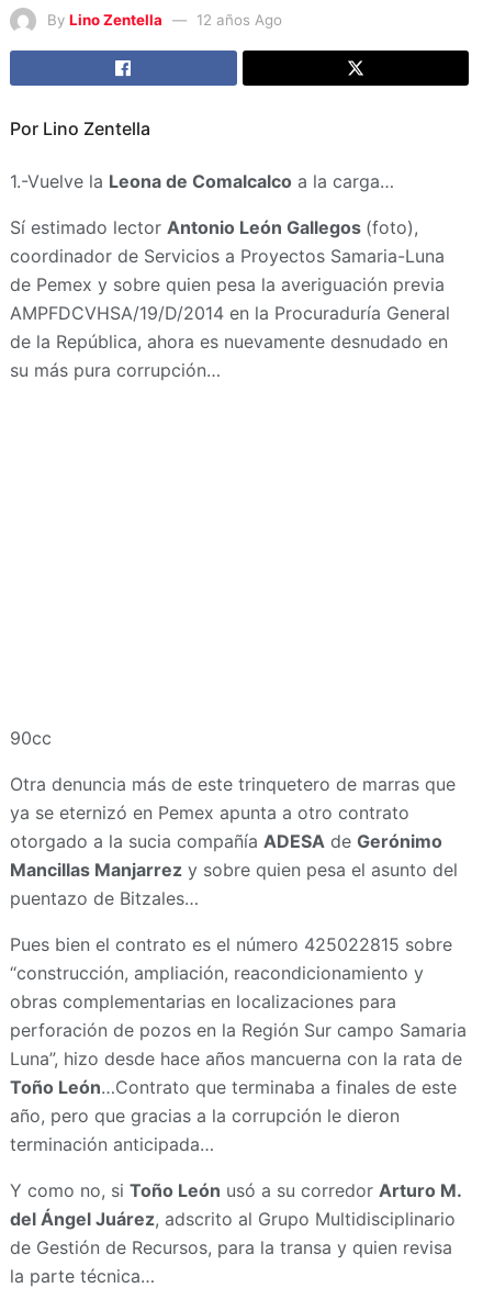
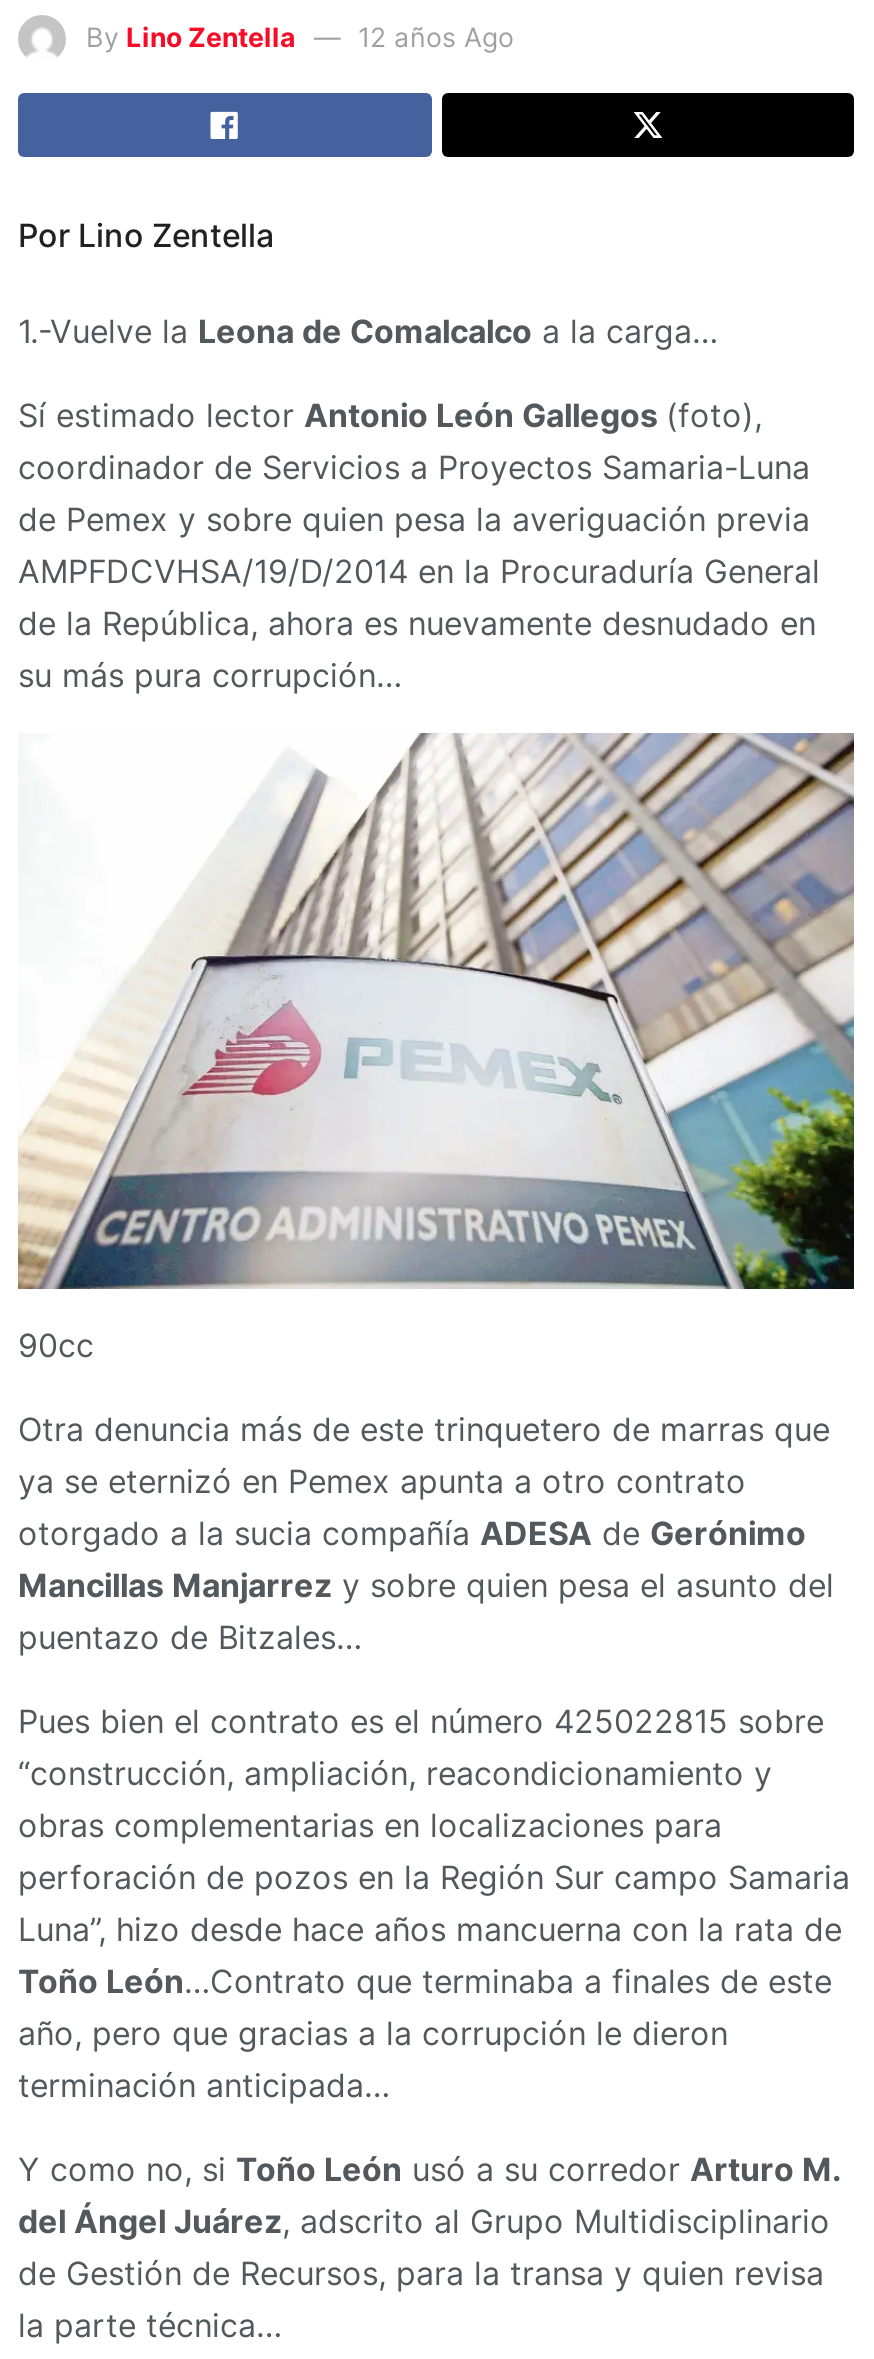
+ [image]
